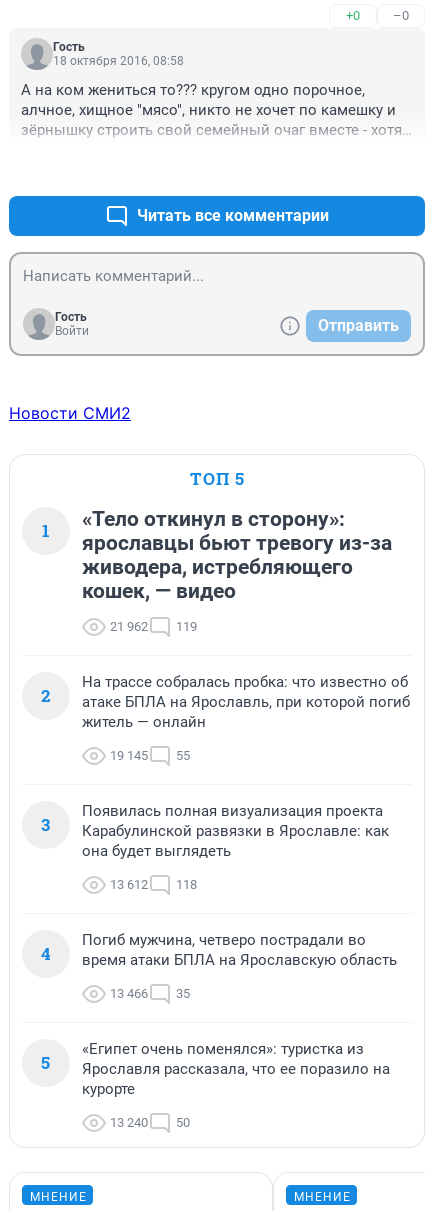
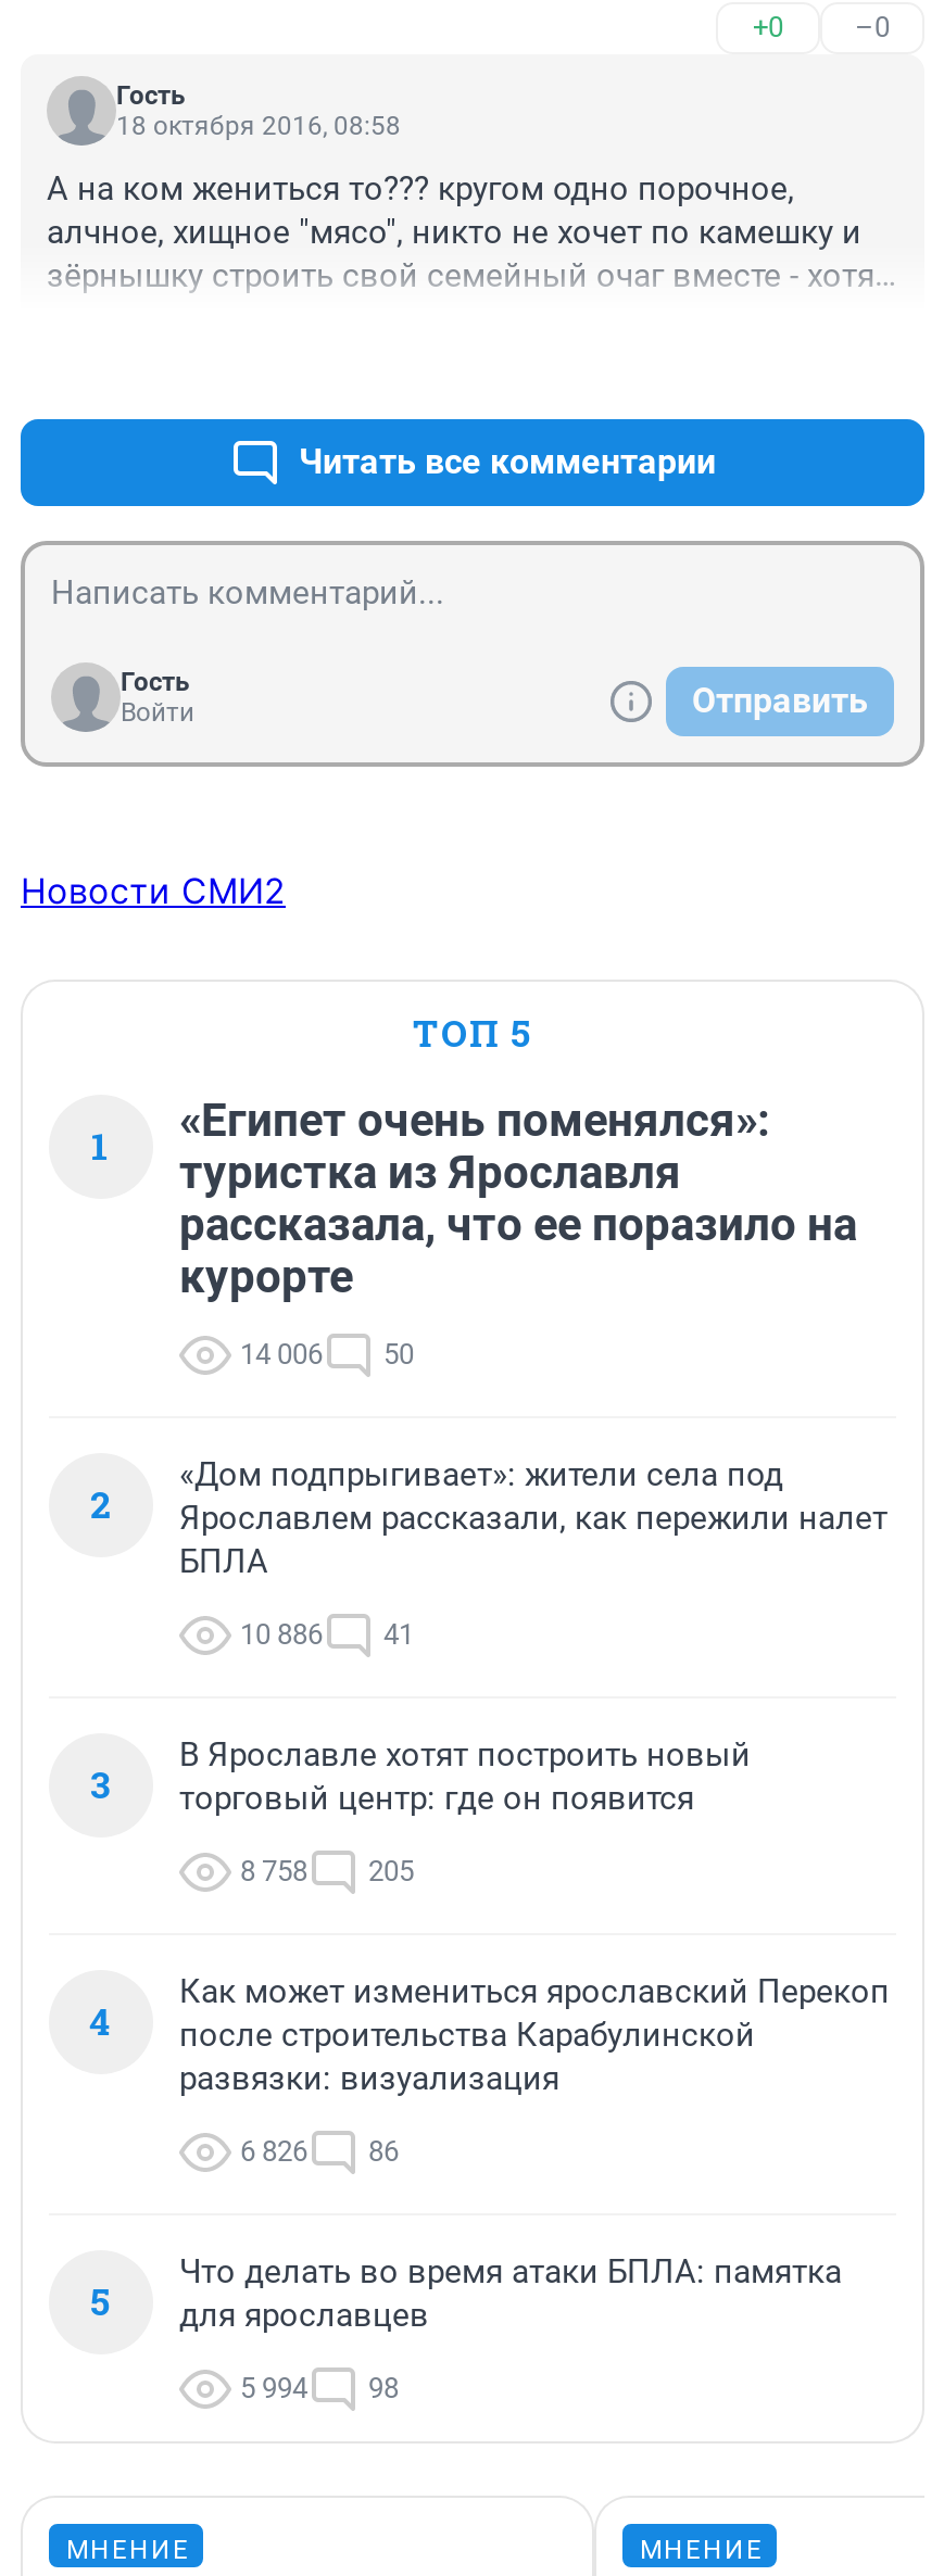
- «Тело откинул в сторону»:
- ярославцы бьют тревогу из-за
- живодера, истребляющего
- кошек, — видео
+ «Египет очень поменялся»:
+ туристка из Ярославля
+ рассказала, что ее поразило на
+ курорте

- 21 962
- 119
+ 14 006
+ 50

- На трассе собралась пробка: что известно об
- атаке БПЛА на Ярославль, при которой погиб
- житель — онлайн
+ «Дом подпрыгивает»: жители села под
+ Ярославлем рассказали, как пережили налет
+ БПЛА

- 19 145
- 55
+ 10 886
+ 41

- Появилась полная визуализация проекта
- Карабулинской развязки в Ярославле: как
- она будет выглядеть
+ В Ярославле хотят построить новый
+ торговый центр: где он появится

- 13 612
- 118
+ 8 758
+ 205

- Погиб мужчина, четверо пострадали во
- время атаки БПЛА на Ярославскую область
+ Как может измениться ярославский Перекоп
+ после строительства Карабулинской
+ развязки: визуализация

- 13 466
- 35
+ 6 826
+ 86

- «Египет очень поменялся»: туристка из
- Ярославля рассказала, что ее поразило на
- курорте
+ Что делать во время атаки БПЛА: памятка
+ для ярославцев

- 13 240
- 50
+ 5 994
+ 98
